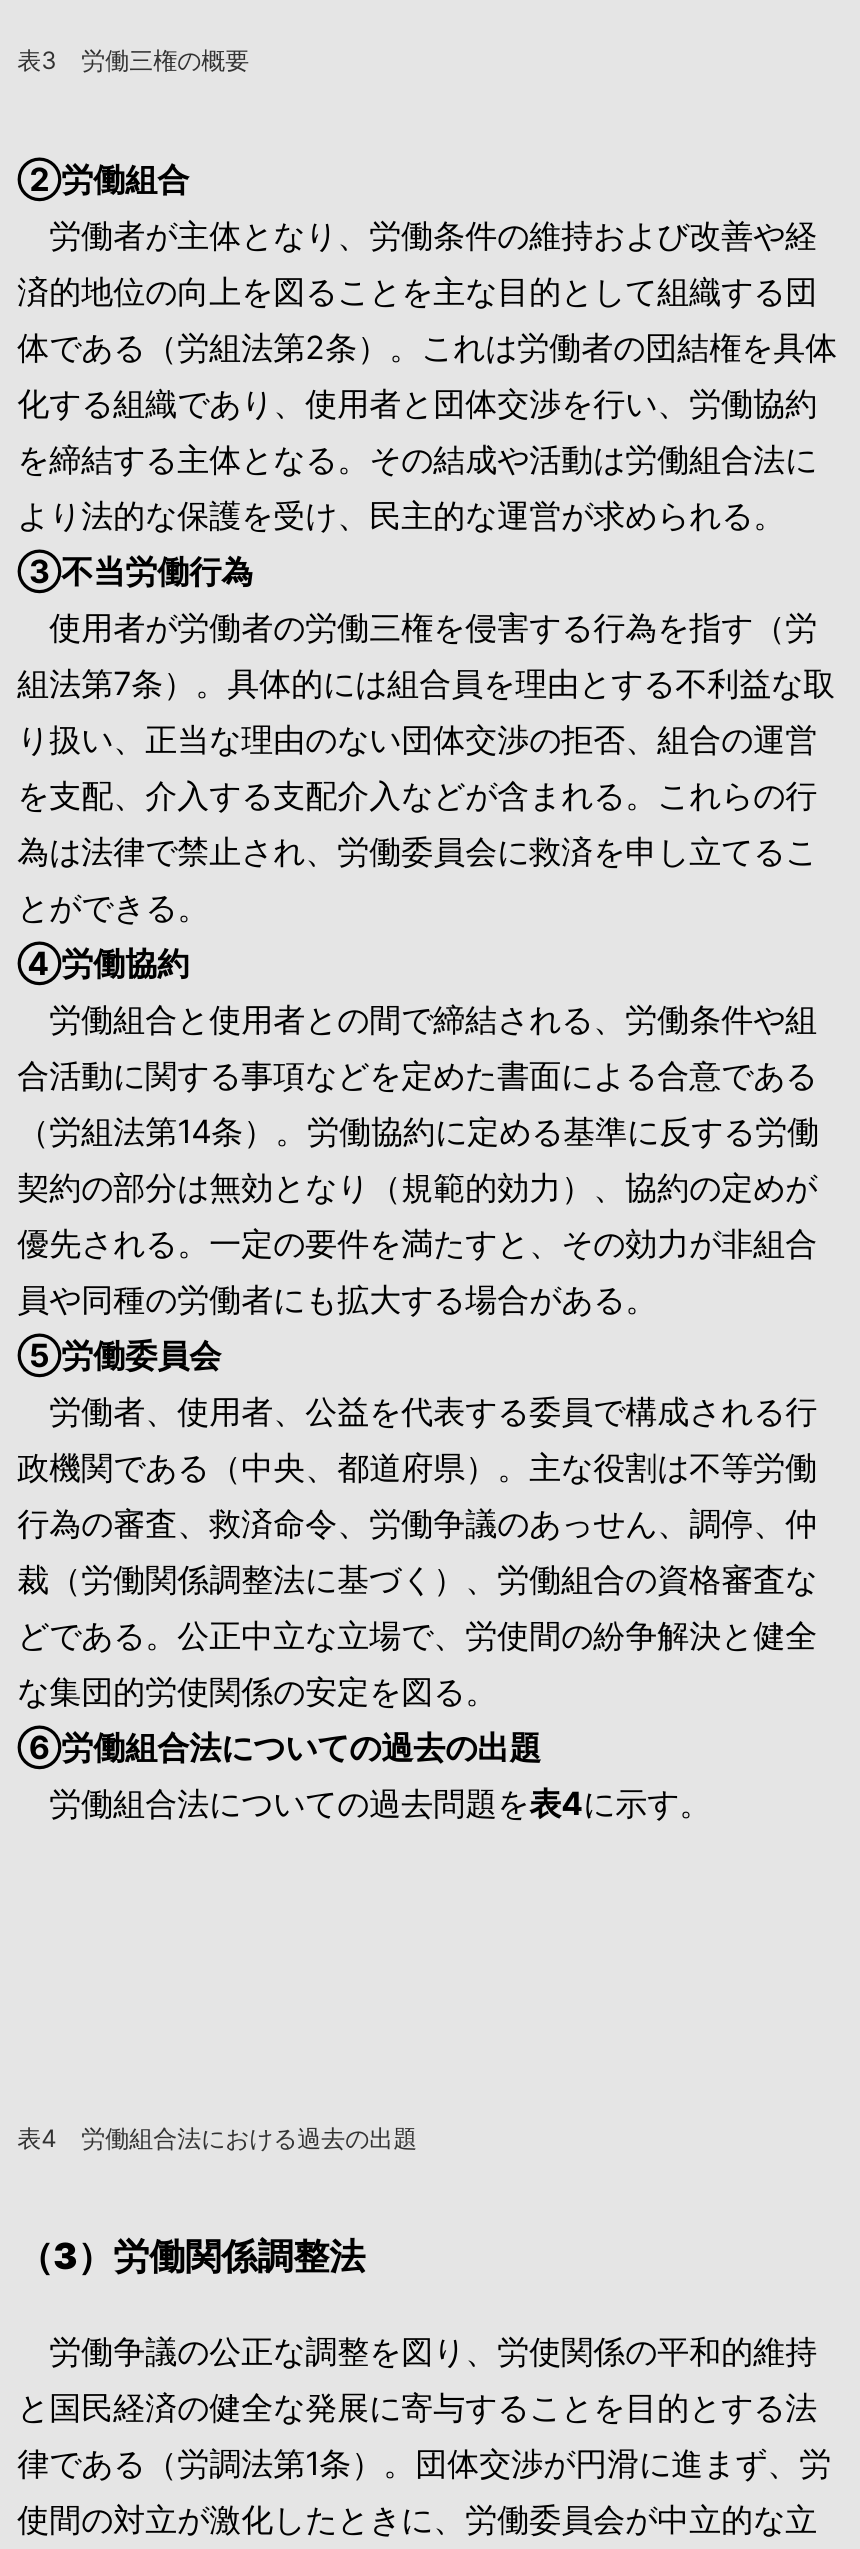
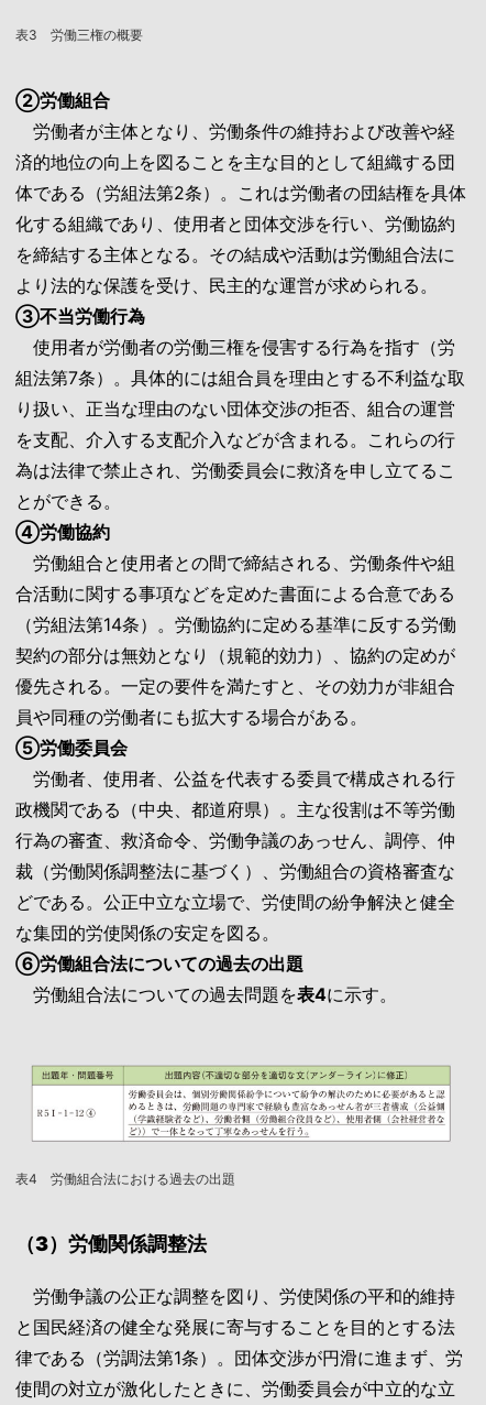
+ [image]
